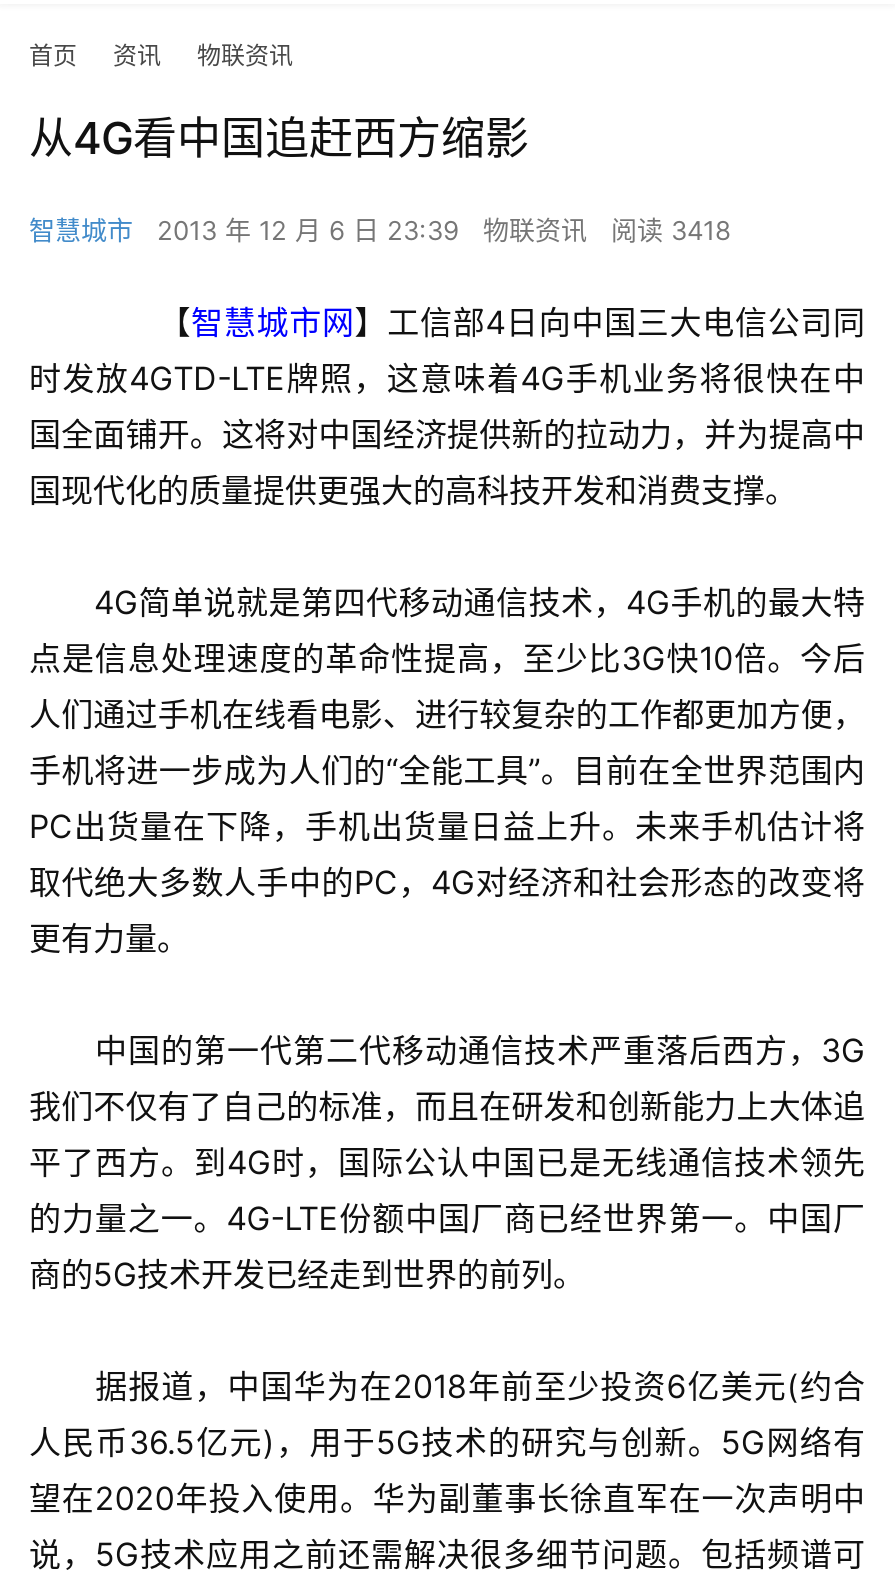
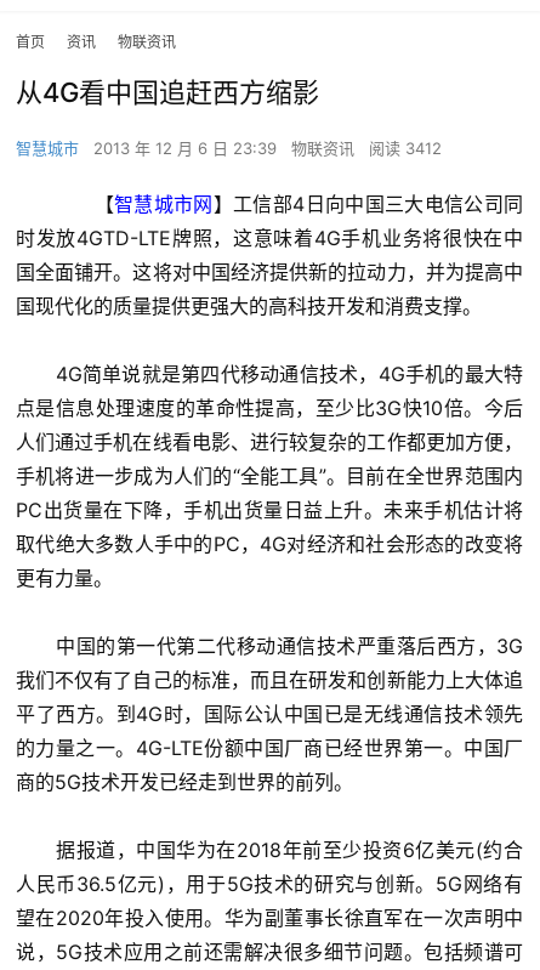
- 智慧城市 2013 年 12 月 6 日 23:39 物联资讯 阅读 3418
+ 智慧城市 2013 年 12 月 6 日 23:39 物联资讯 阅读 3412
